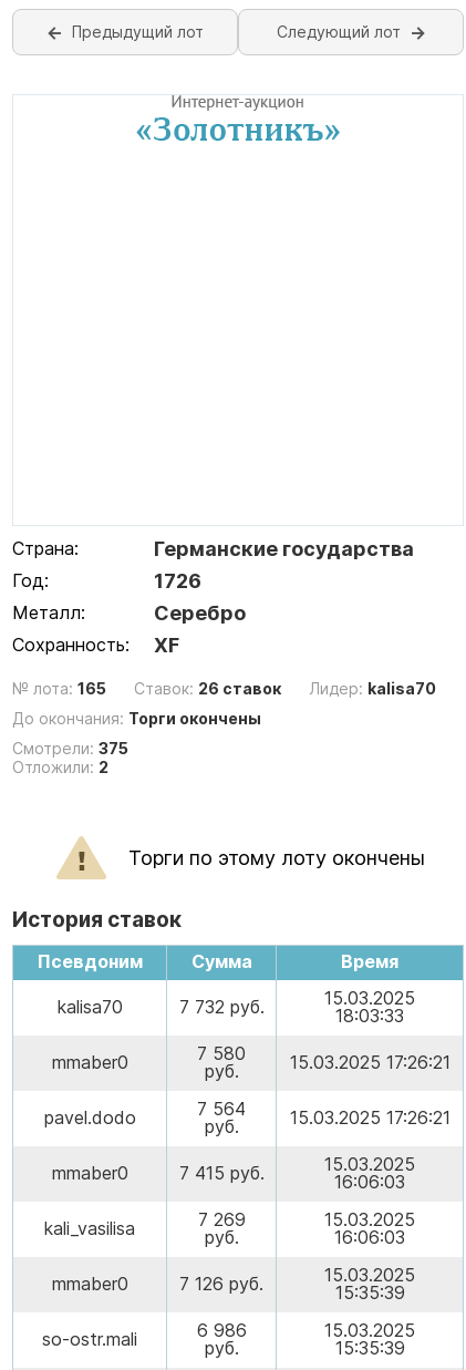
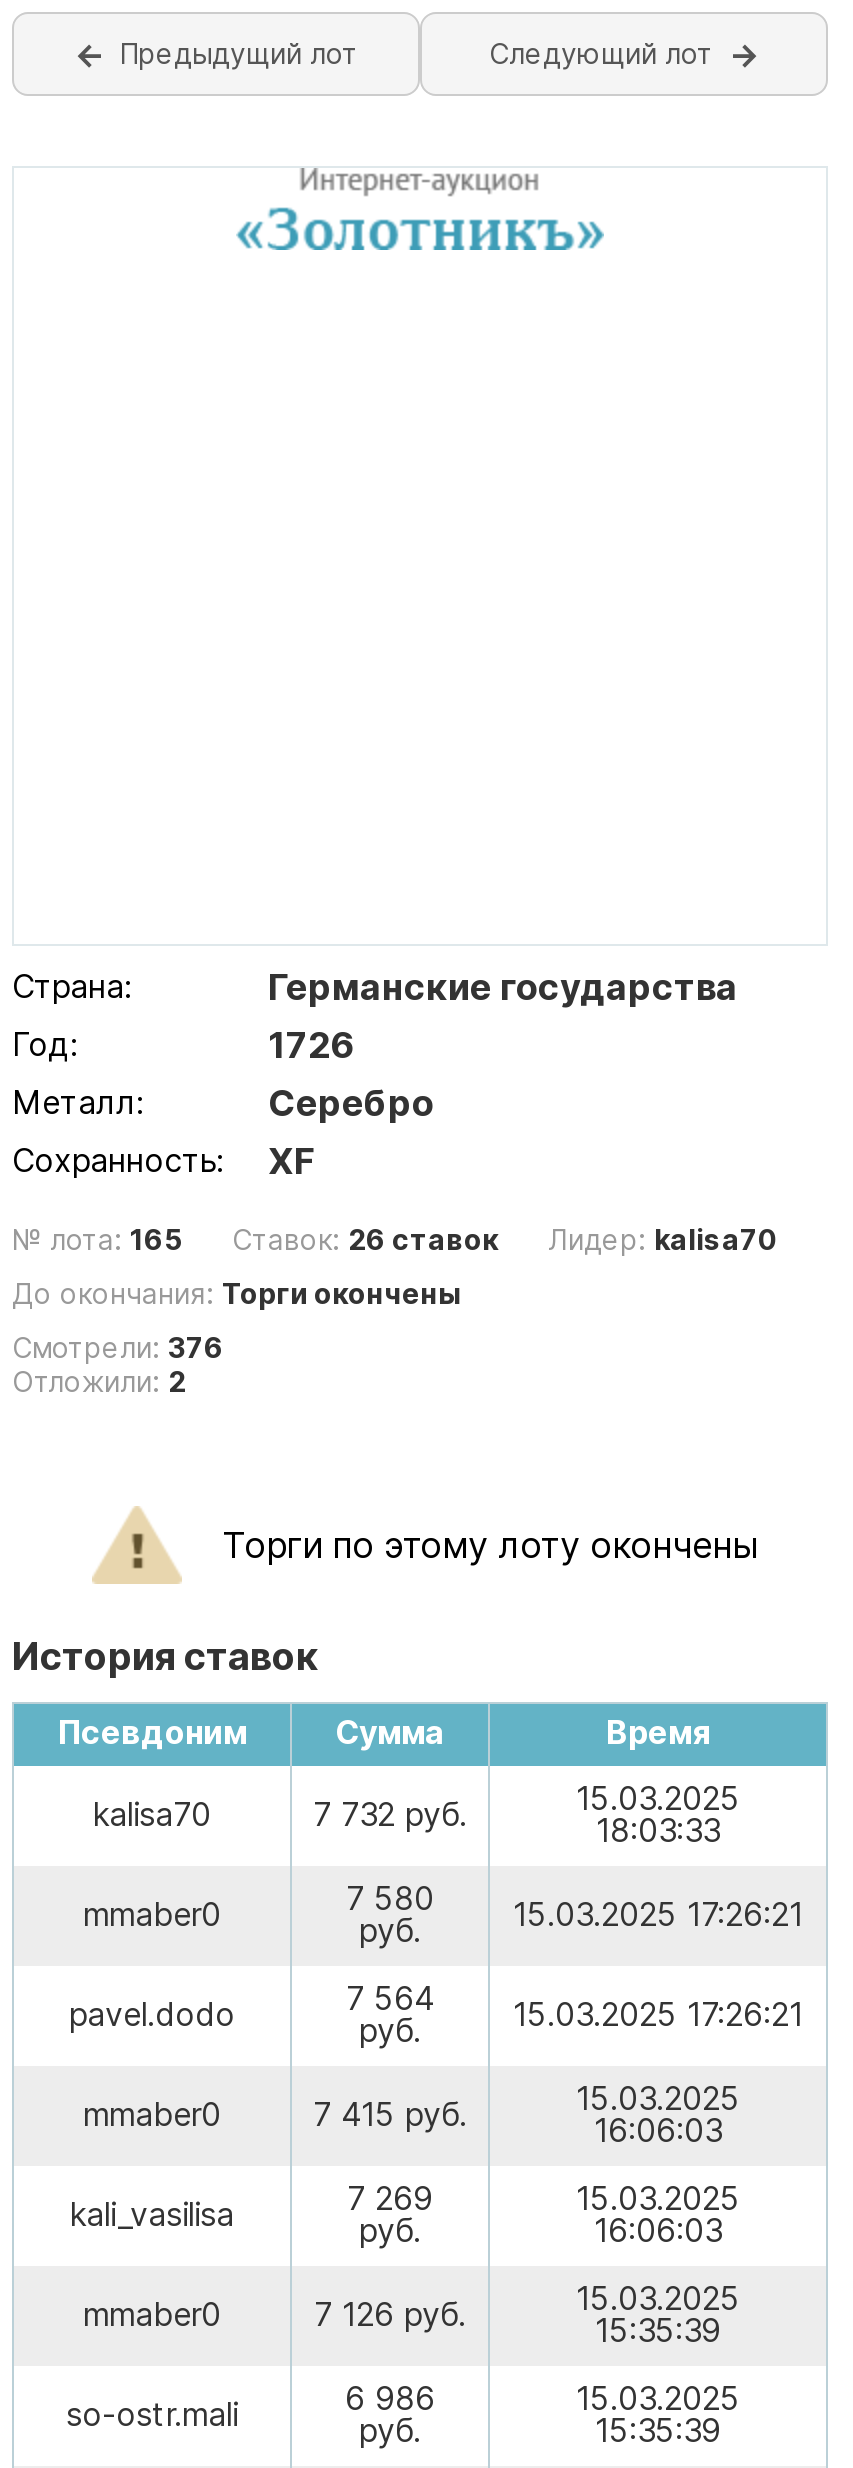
- Смотрели: 375
+ Смотрели: 376
